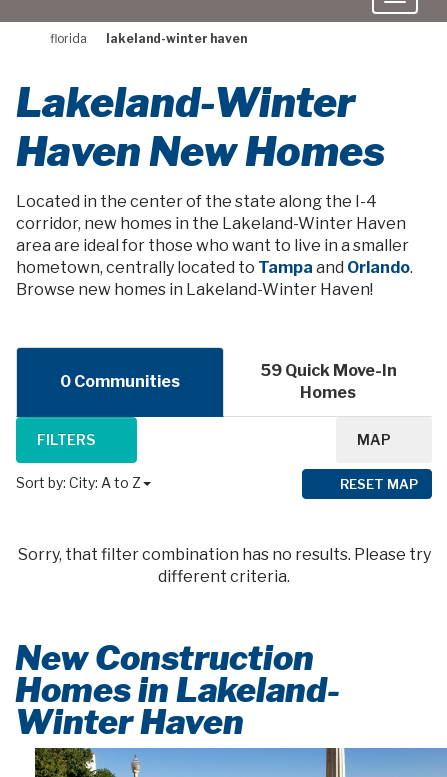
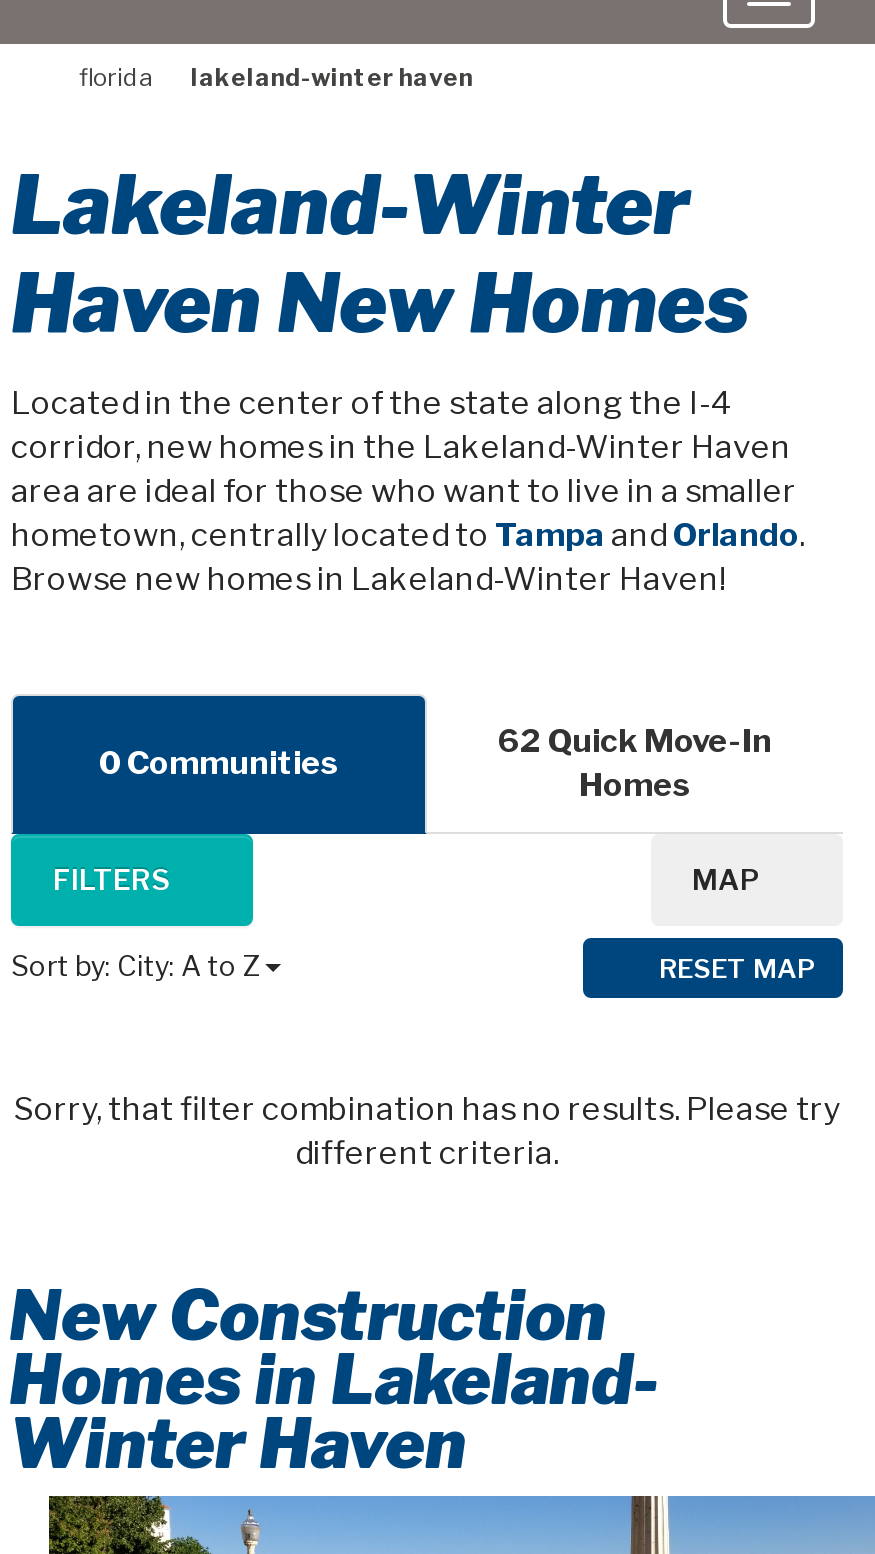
- 59 Quick Move-In
+ 62 Quick Move-In
